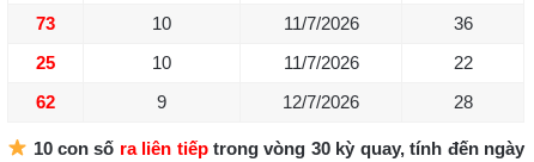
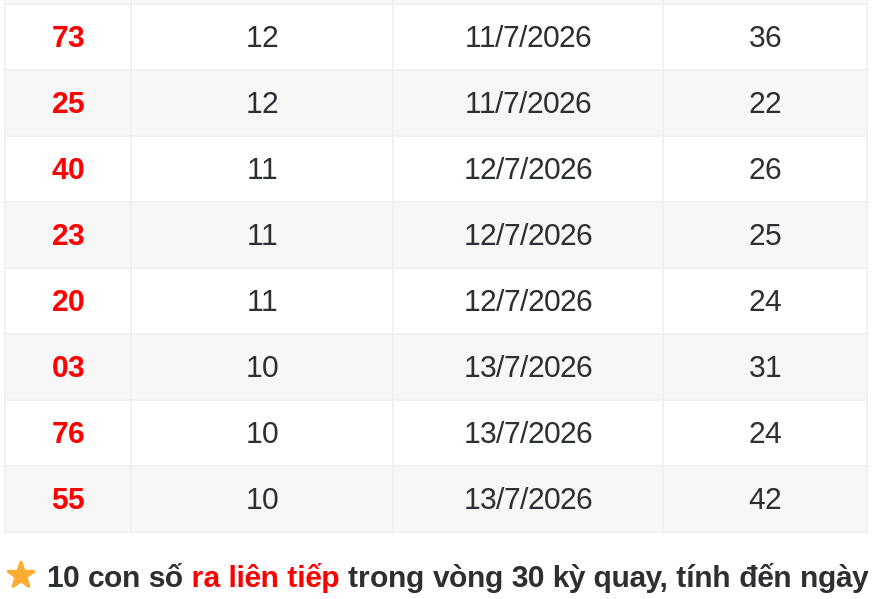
- 10
+ 12

- 10
+ 12

- 62
+ 40

- 9
+ 11

- 28
+ 26
+ 23
+ 11
+ 12/7/2026
+ 25
+ 20
+ 11
+ 12/7/2026
+ 24
+ 03
+ 10
+ 13/7/2026
+ 31
+ 76
+ 10
+ 13/7/2026
+ 24
+ 55
+ 10
+ 13/7/2026
+ 42
